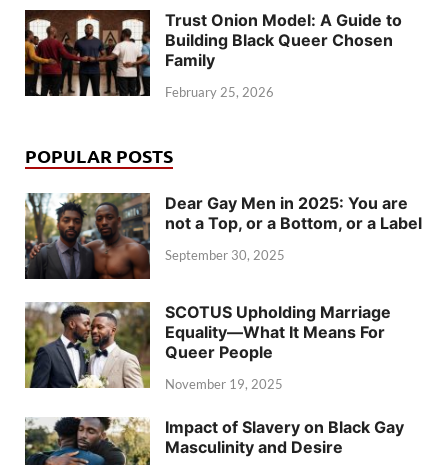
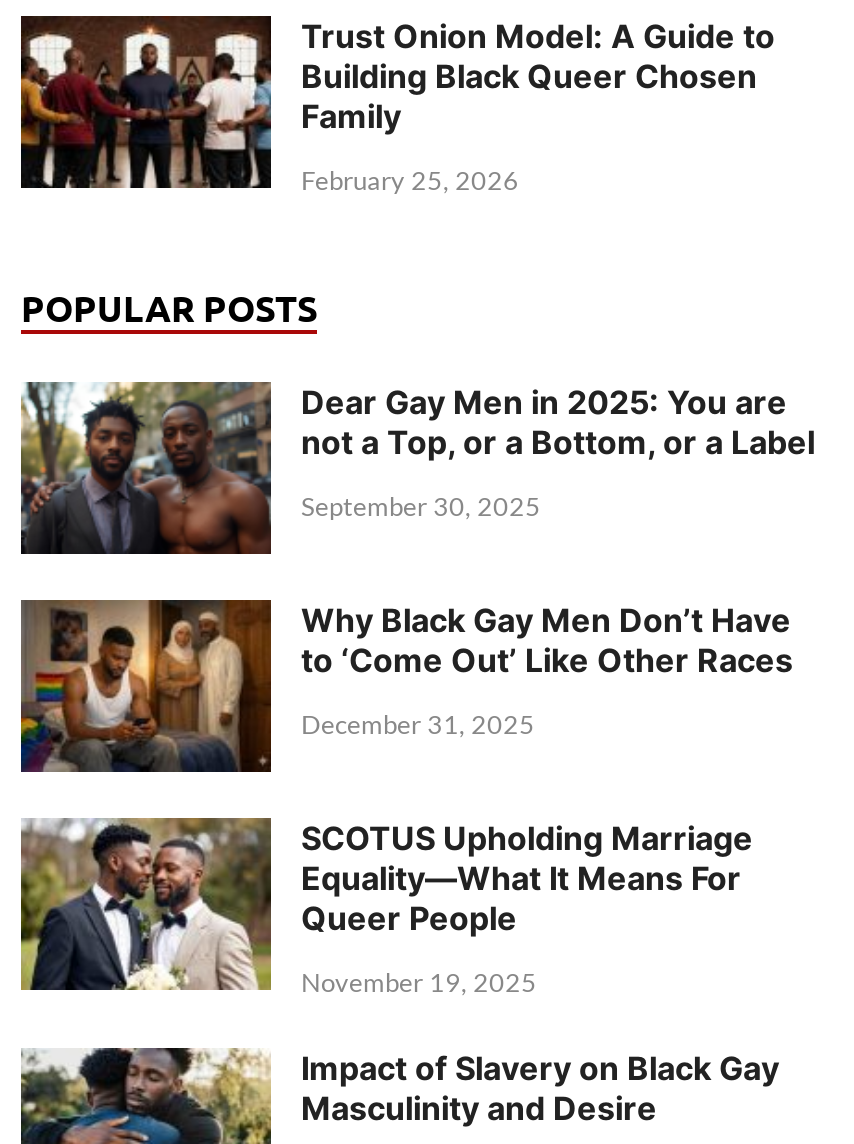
+ [image]
+ Why Black Gay Men Don’t Have
+ to ‘Come Out’ Like Other Races
+ December 31, 2025
